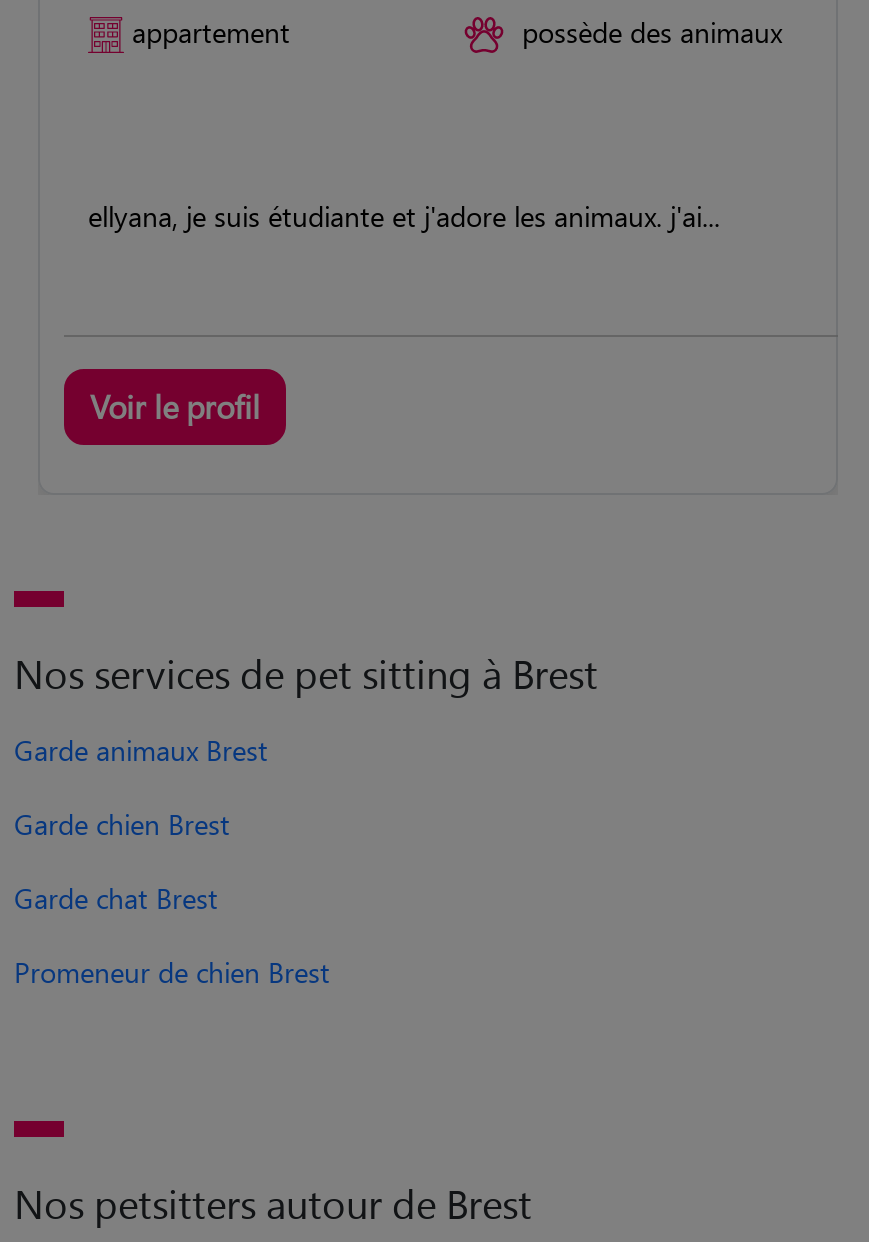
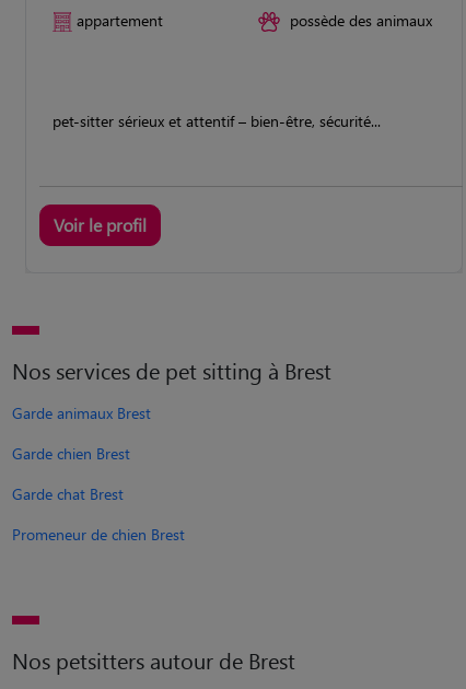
- ellyana, je suis étudiante et j'adore les animaux. j'ai...
+ pet-sitter sérieux et attentif – bien-être, sécurité...
